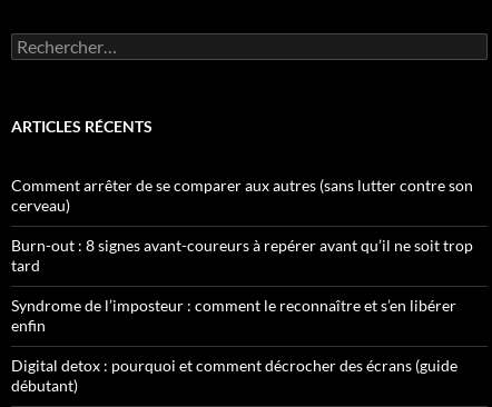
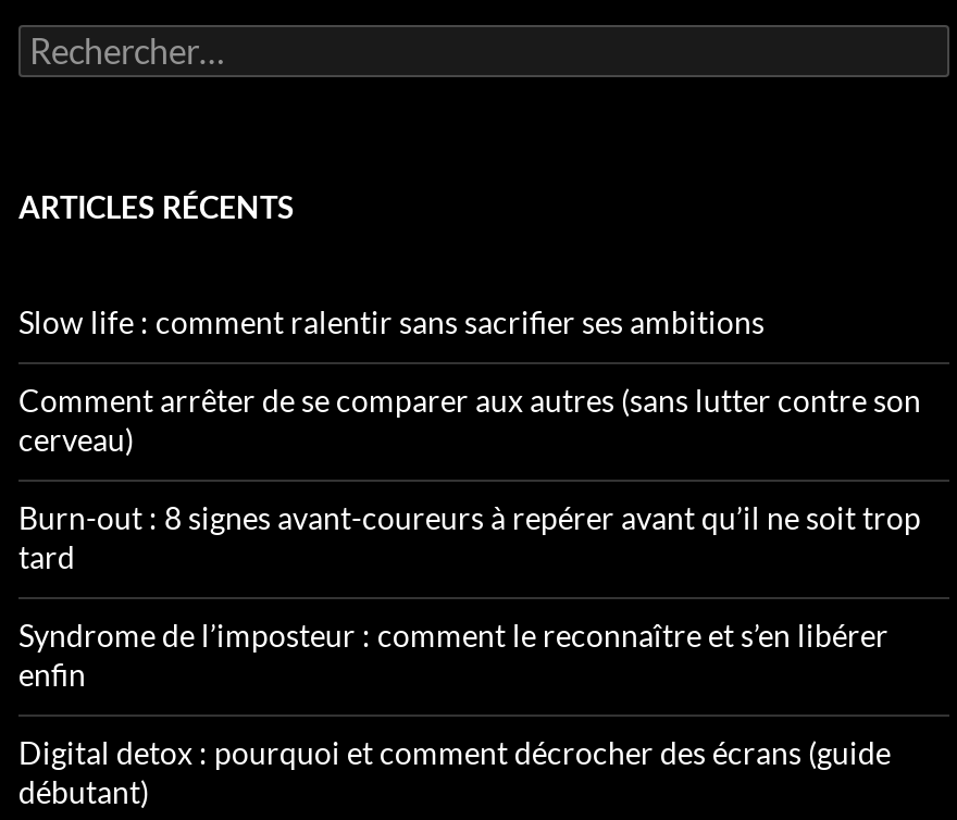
+ Slow life : comment ralentir sans sacrifier ses ambitions
